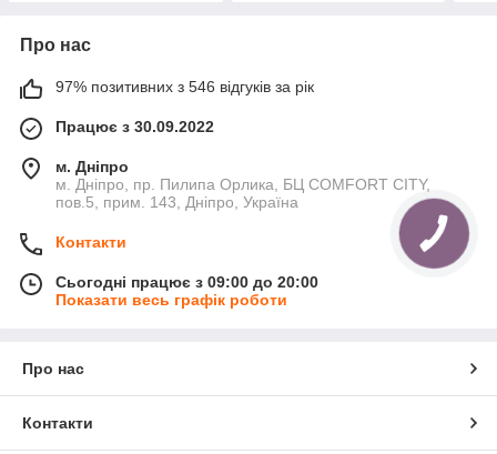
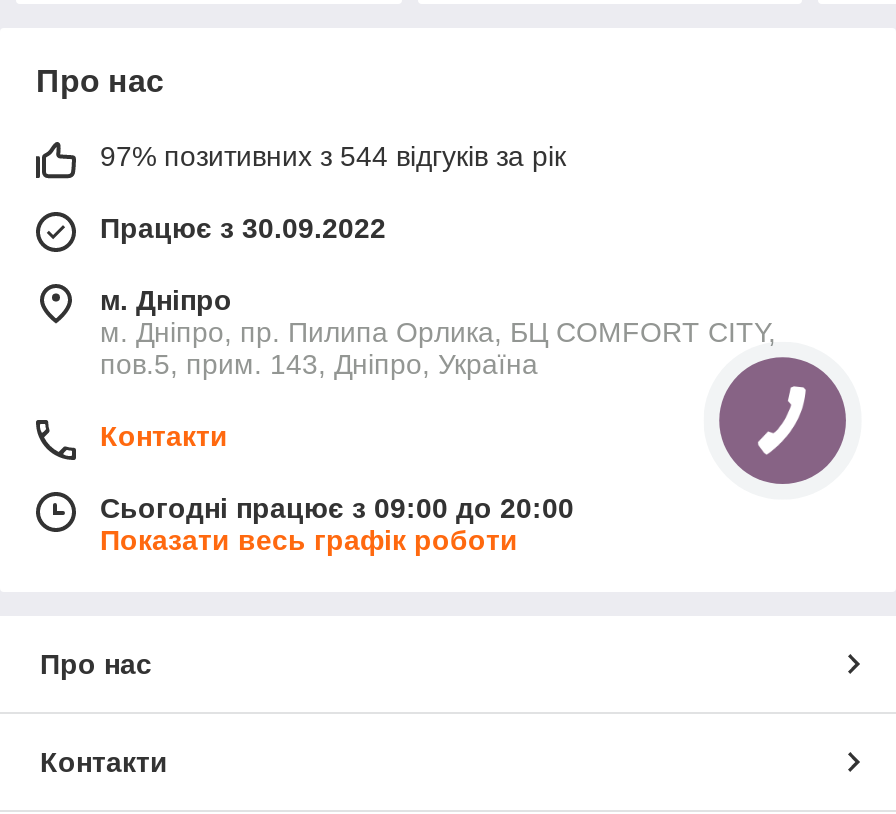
- 97% позитивних з 546 відгуків за рік
+ 97% позитивних з 544 відгуків за рік
